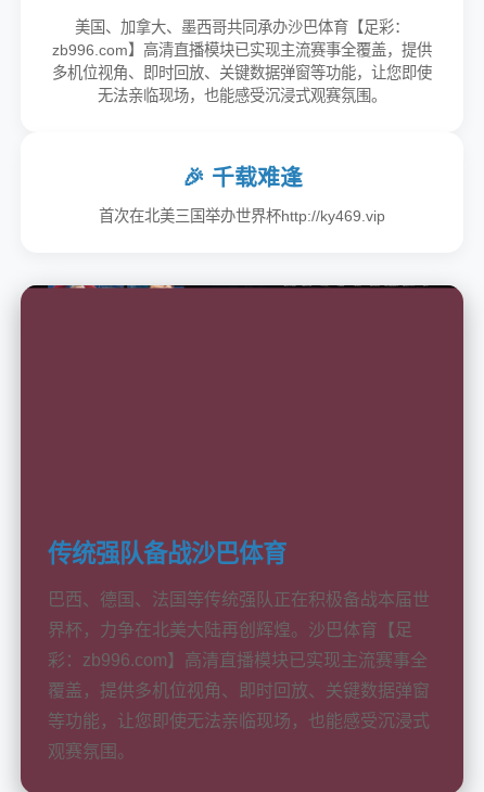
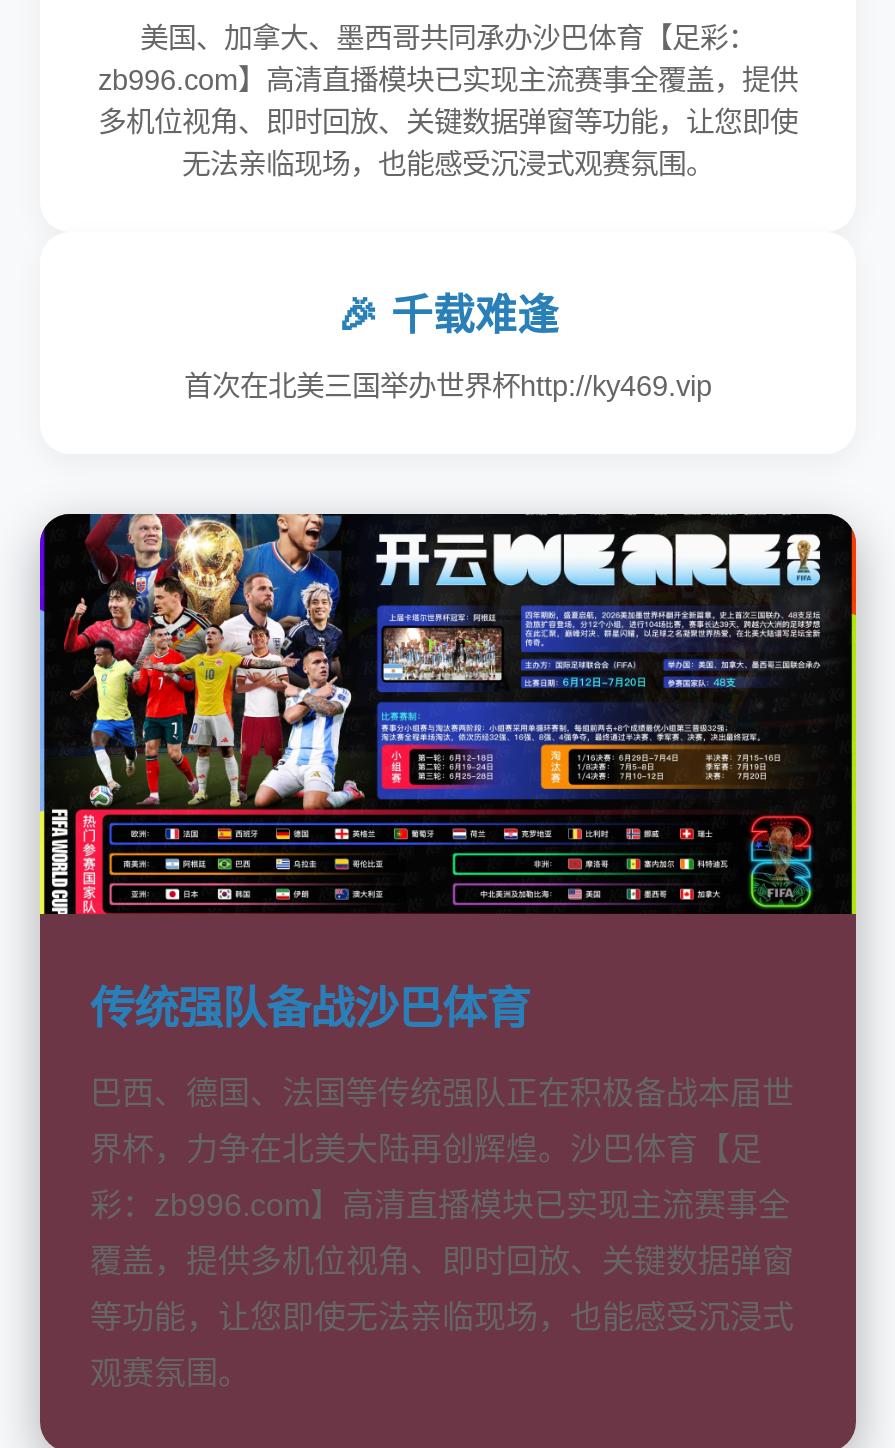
+ [image]
